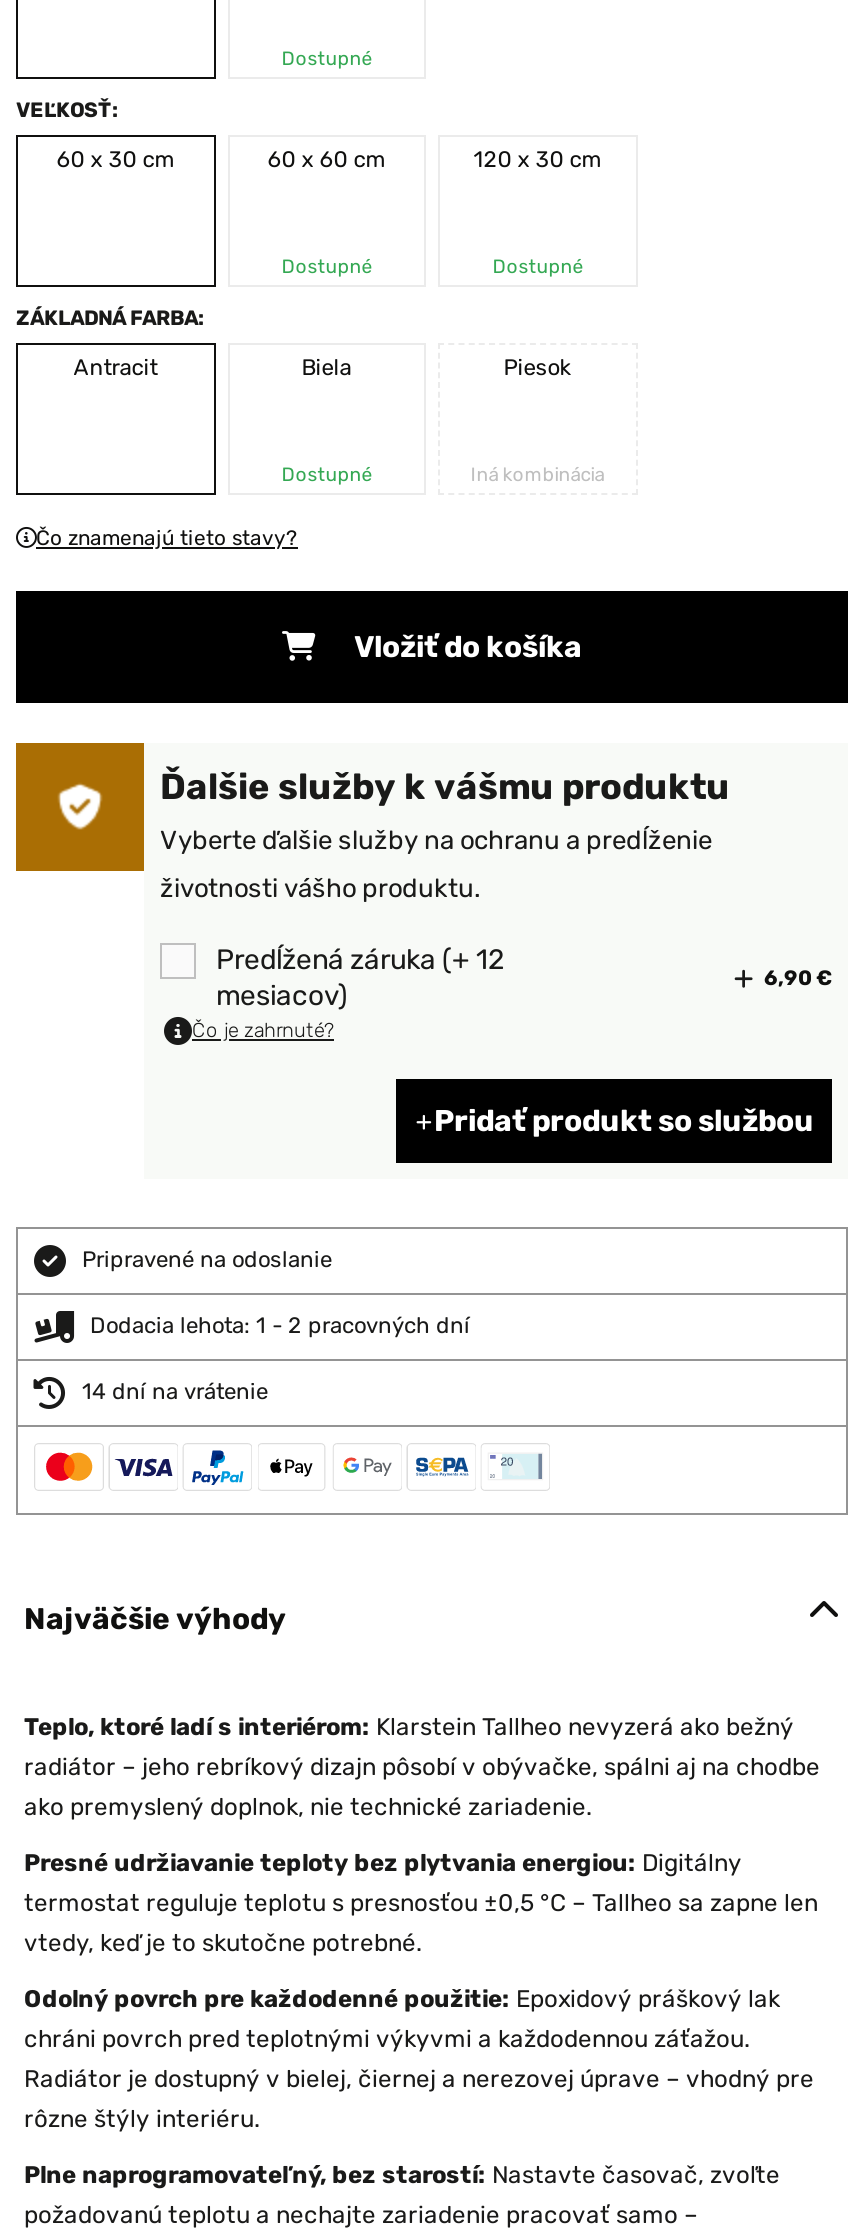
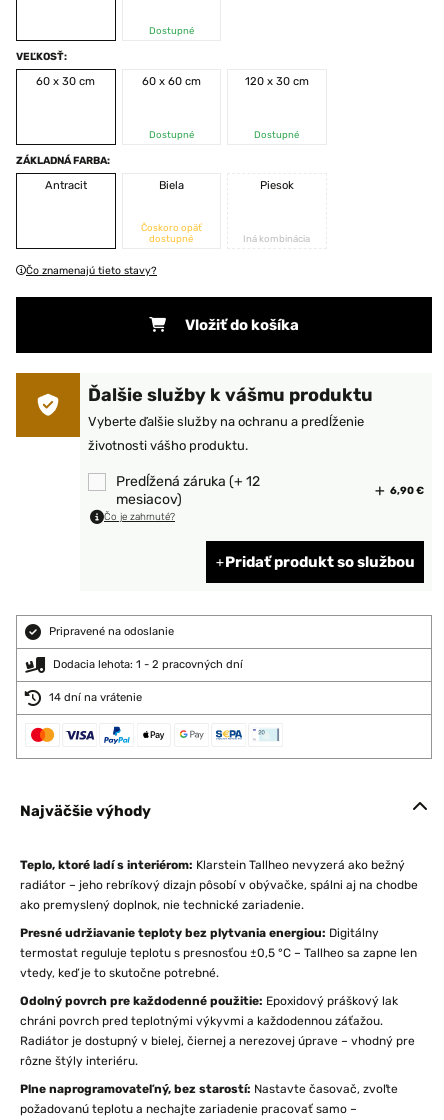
- Dostupné
+ Čoskoro opäť
+ dostupné
